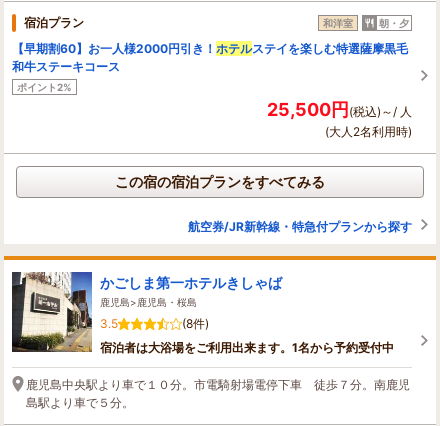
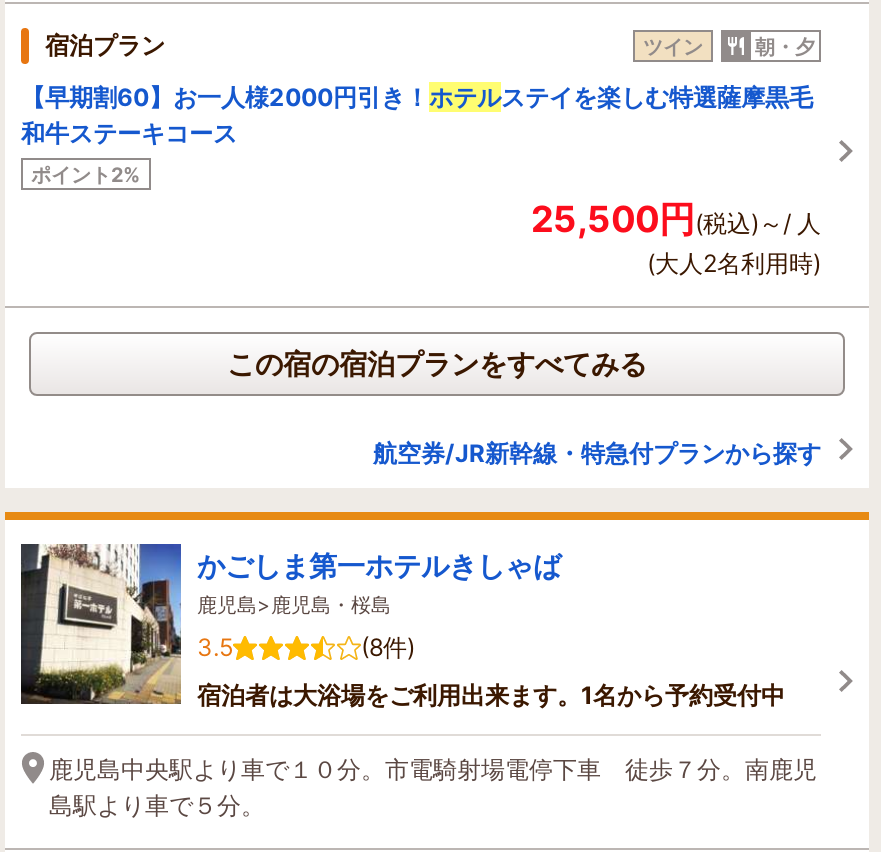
- 和洋室
+ ツイン
